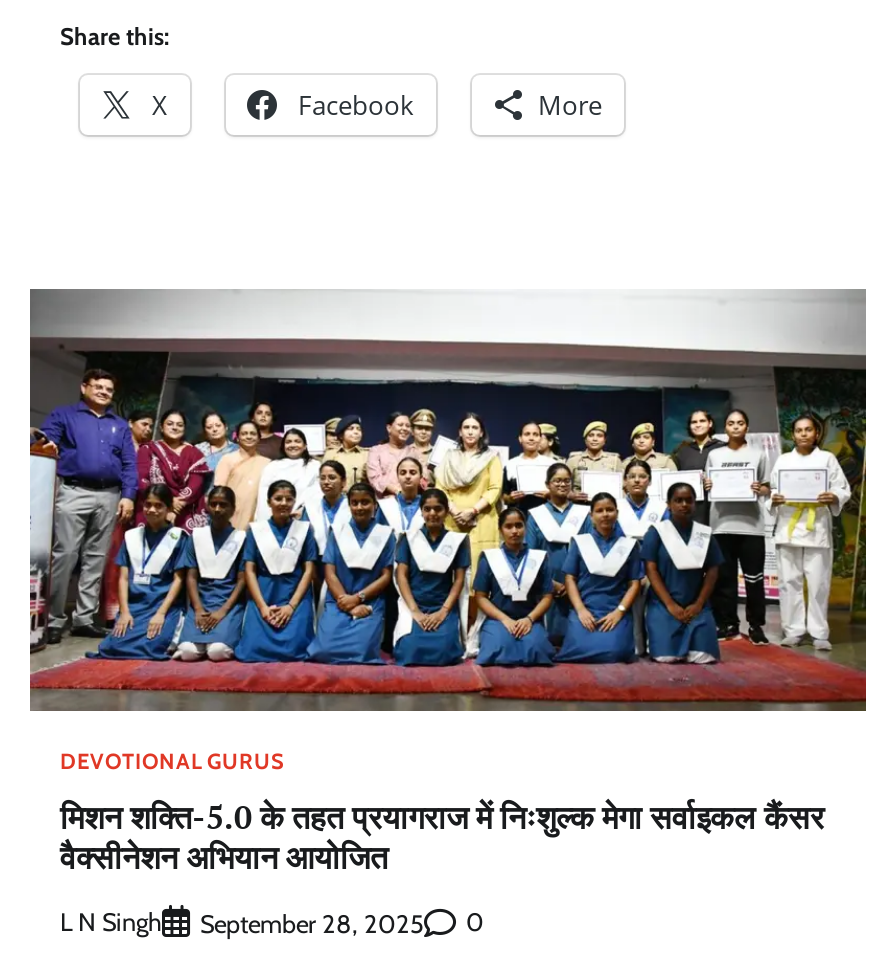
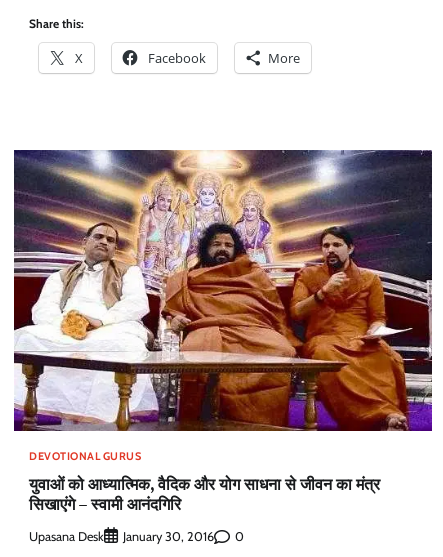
- [image]
+ [image]

- मिशन शक्ति-5.0 के तहत प्रयागराज में निःशुल्क मेगा सर्वाइकल कैंसर
- वैक्सीनेशन अभियान आयोजित
+ युवाओं को आध्यात्मिक, वैदिक और योग साधना से जीवन का मंत्र
+ सिखाएंगे – स्वामी आनंदगिरि

- L N Singh
- September 28, 2025
+ Upasana Desk
+ January 30, 2016
